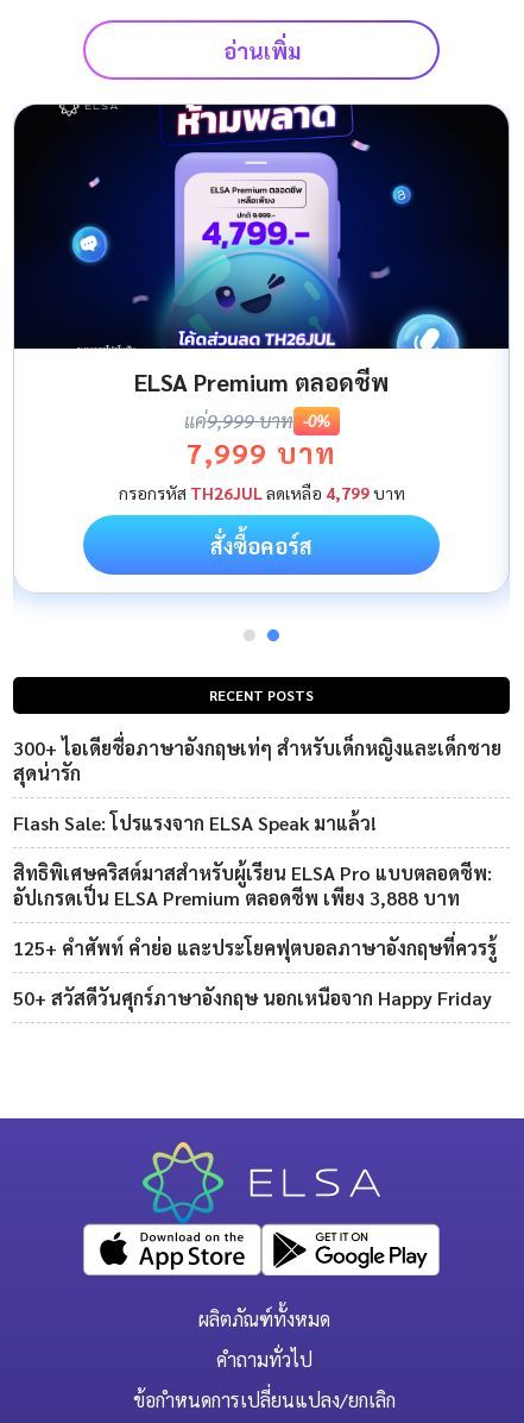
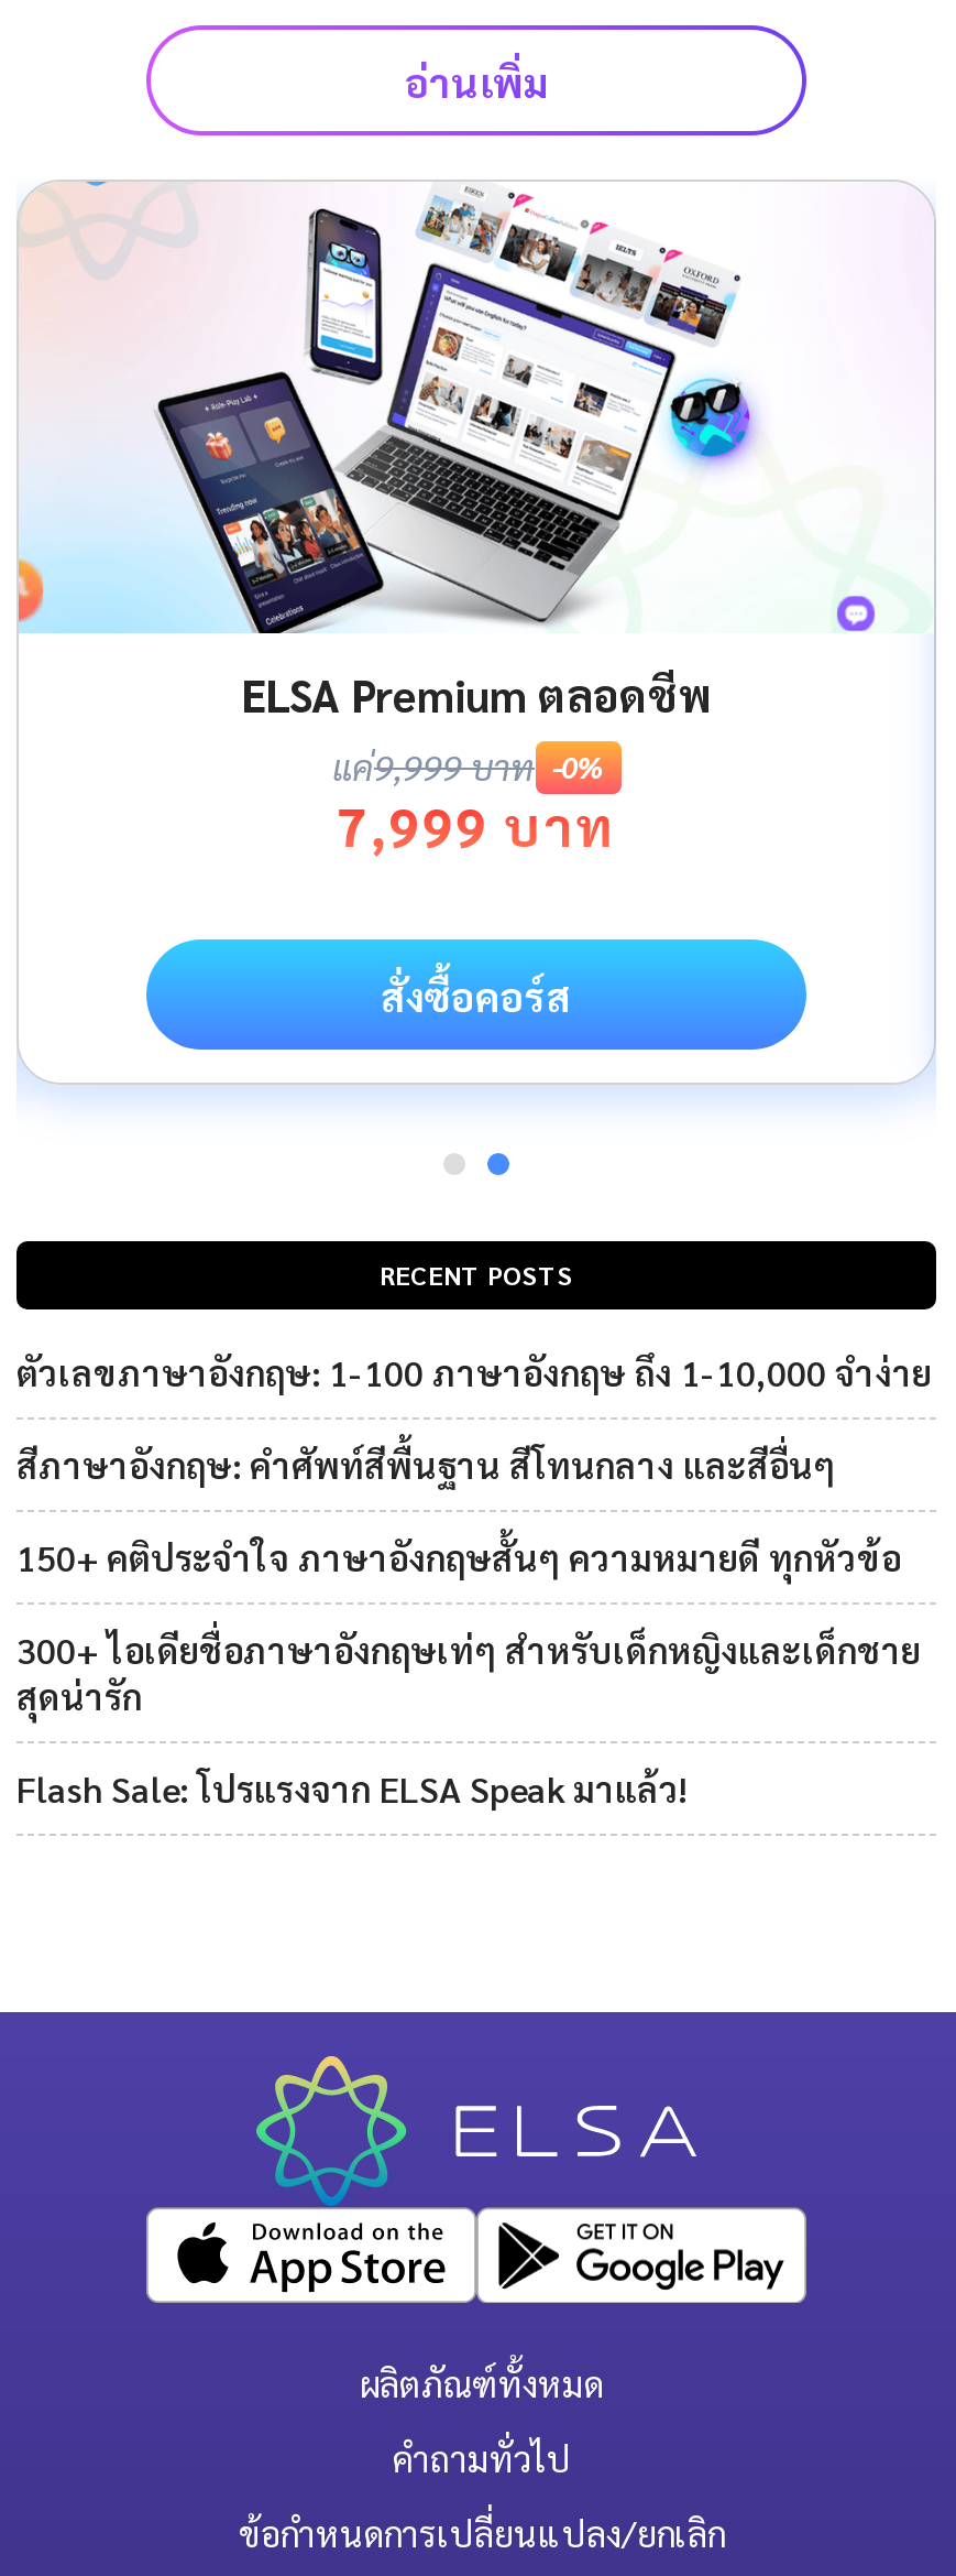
- [image]
+ [image]

- กรอกรหัสTH26JULลดเหลือ4,799บาท

+ ตัวเลขภาษาอังกฤษ: 1-100 ภาษาอังกฤษ ถึง 1-10,000 จำง่าย
+ สีภาษาอังกฤษ: คำศัพท์สีพื้นฐาน สีโทนกลาง และสีอื่นๆ
+ 150+ คติประจำใจ ภาษาอังกฤษสั้นๆ ความหมายดี ทุกหัวข้อ

moved down: 300+ ไอเดียชื่อภาษาอังกฤษเท่ๆ สำหรับเด็กหญิงและเด็กชาย | สุดน่ารัก | Flash Sale: โปรแรงจาก ELSA Speak มาแล้ว!

- สิทธิพิเศษคริสต์มาสสำหรับผู้เรียน ELSA Pro แบบตลอดชีพ:
- อัปเกรดเป็น ELSA Premium ตลอดชีพ เพียง 3,888 บาท
- 125+ คำศัพท์ คำย่อ และประโยคฟุตบอลภาษาอังกฤษที่ควรรู้
- 50+ สวัสดีวันศุกร์ภาษาอังกฤษ นอกเหนือจาก Happy Friday
